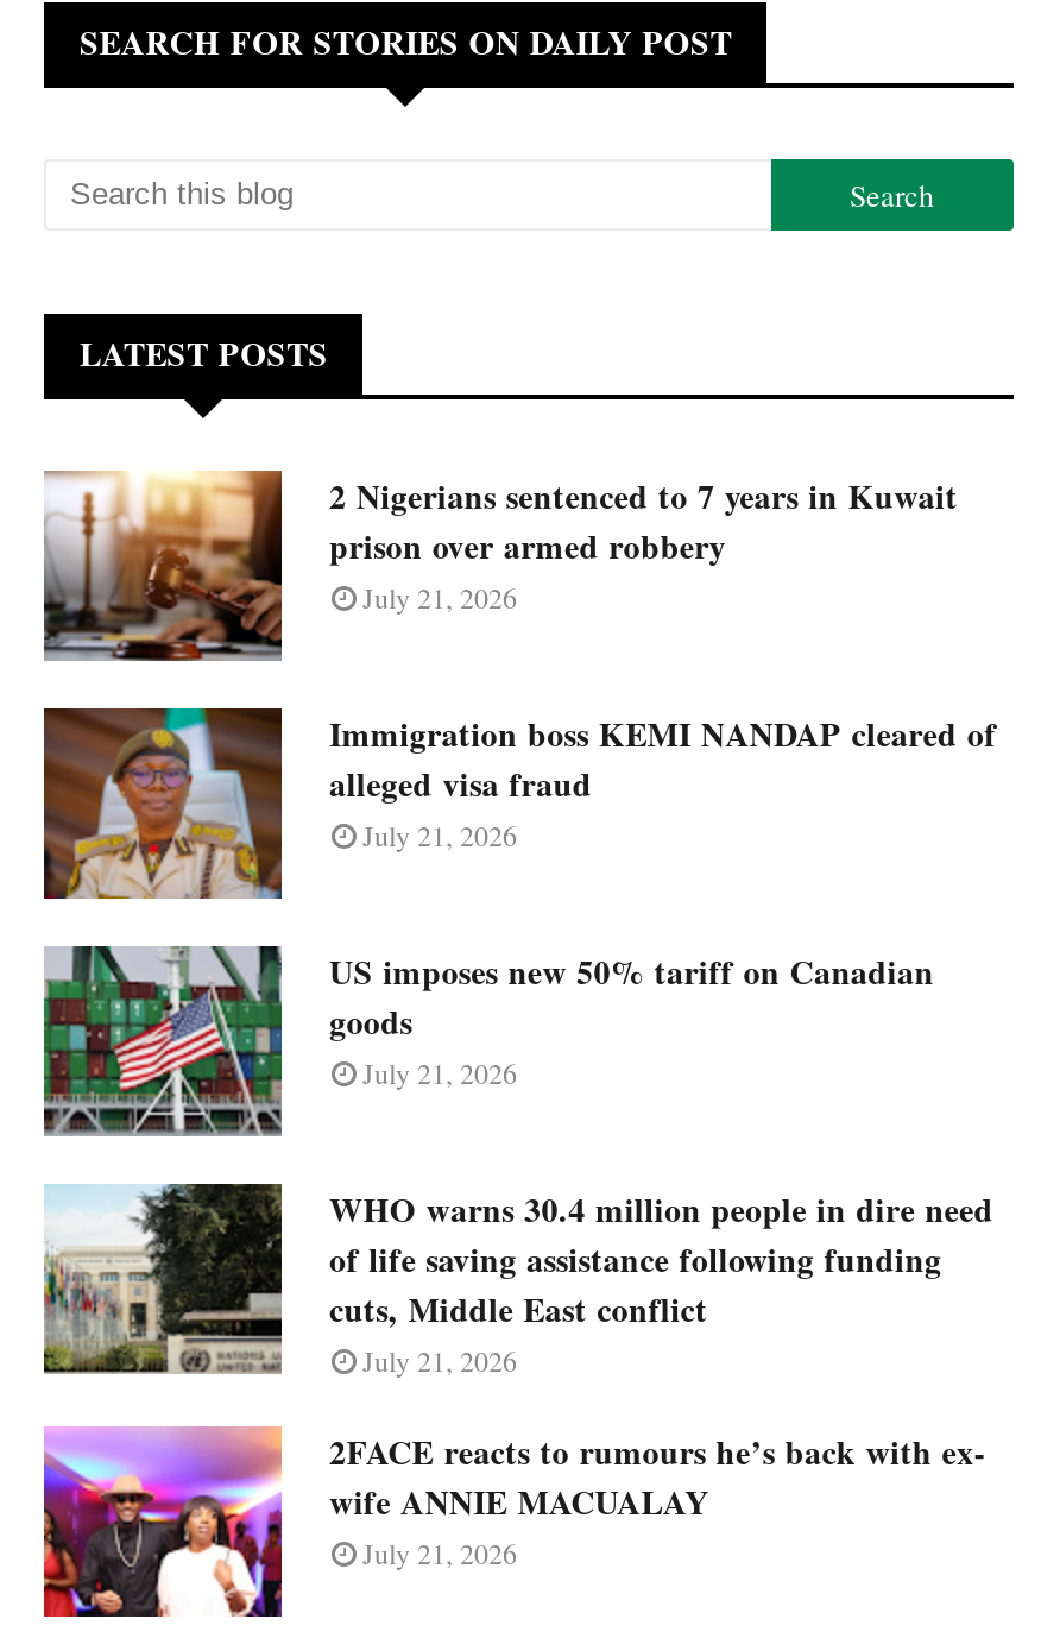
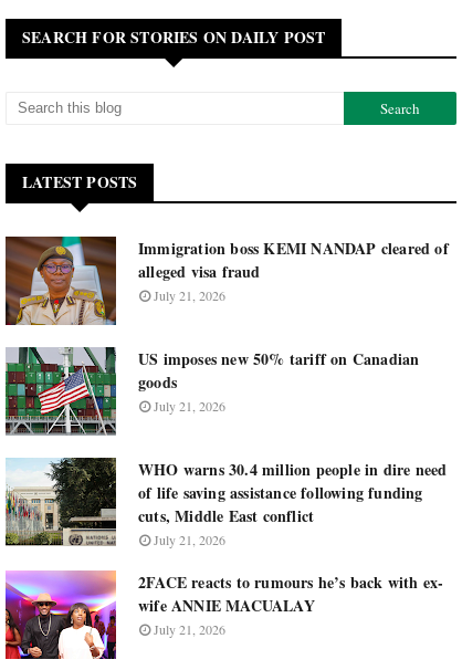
- [image]
- 2 Nigerians sentenced to 7 years in Kuwait
- prison over armed robbery
- July 21, 2026
